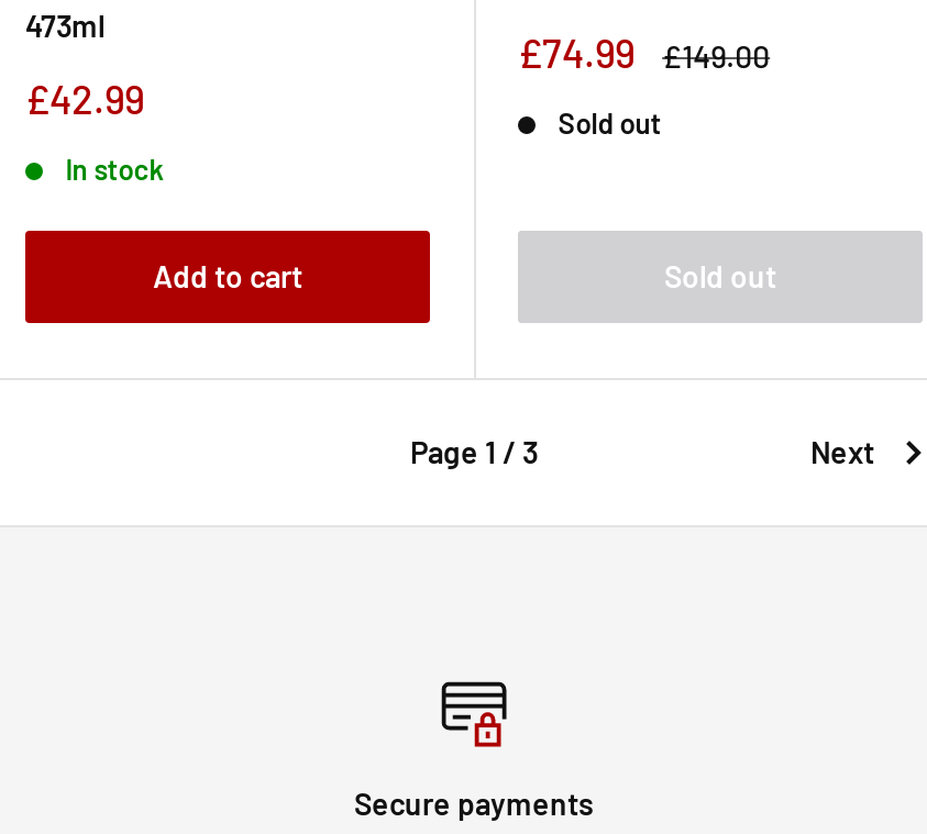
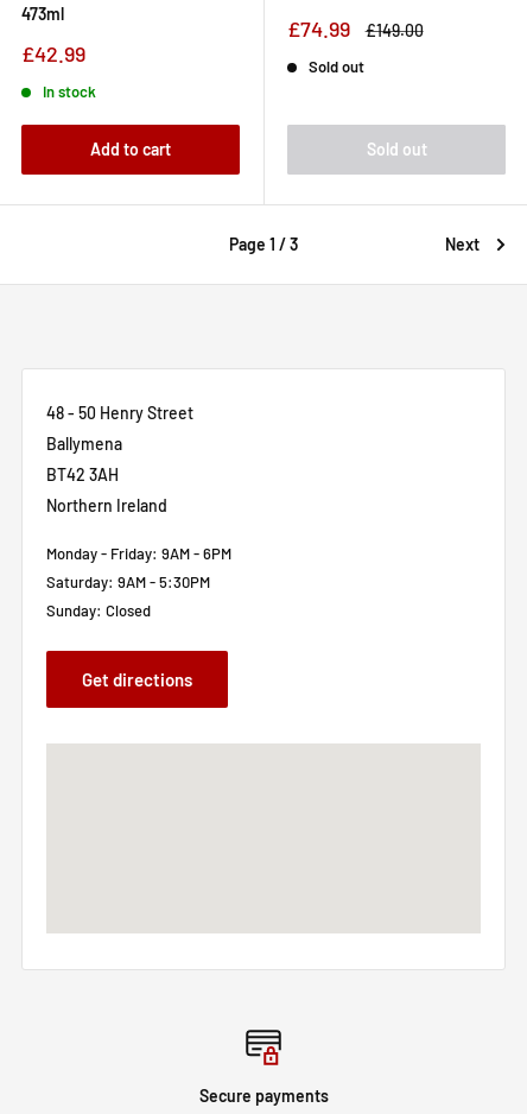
+ 48 - 50 Henry Street
+ Ballymena
+ BT42 3AH
+ Northern Ireland
+ Monday - Friday: 9AM - 6PM
+ Saturday: 9AM - 5:30PM
+ Sunday: Closed
+ Get directions
